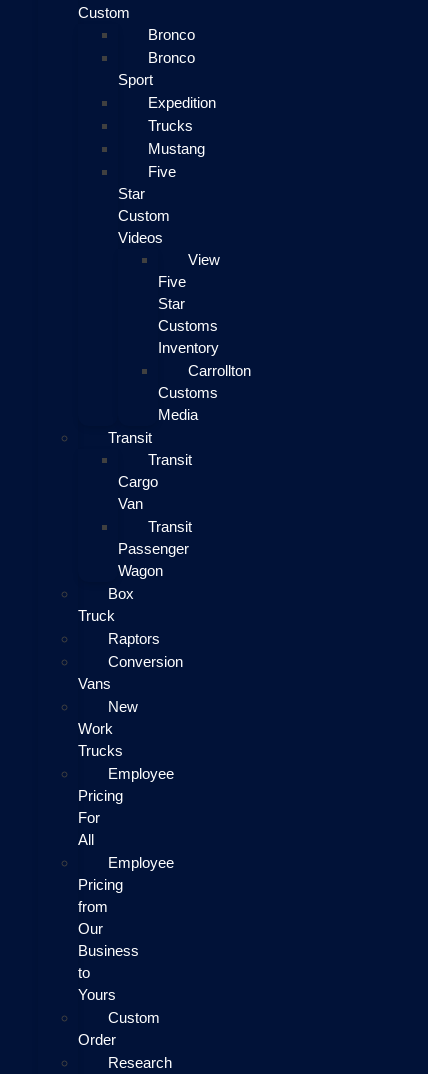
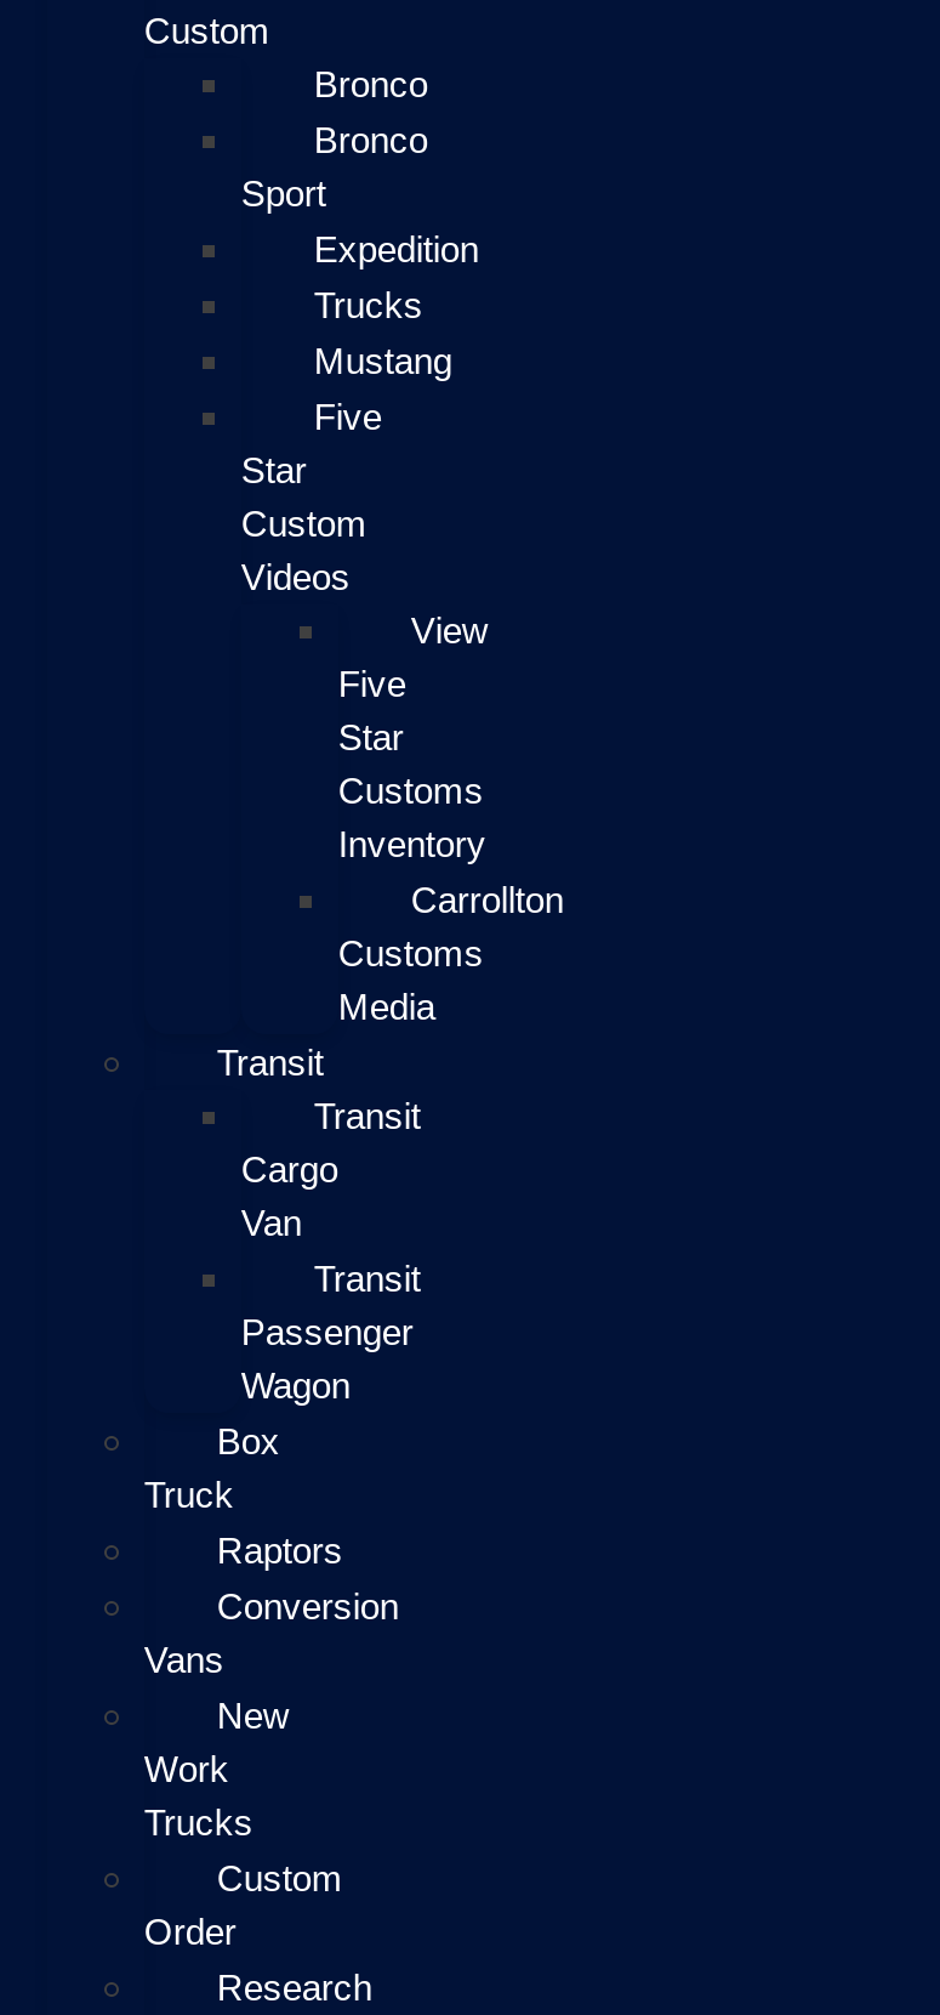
- Employee
- Pricing
- For
- All
- Employee
- Pricing
- from
- Our
- Business
- to
- Yours
